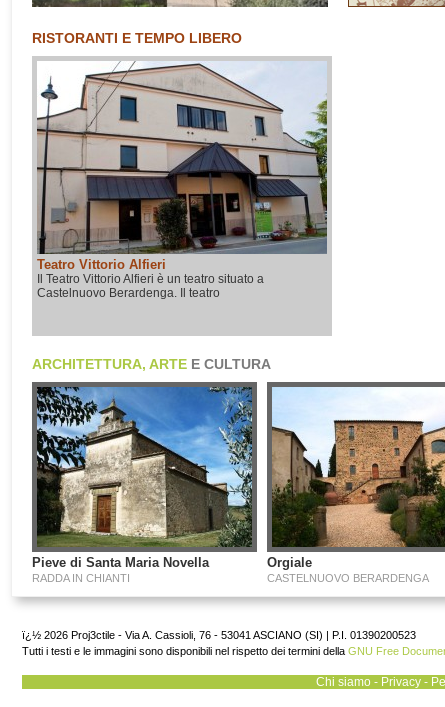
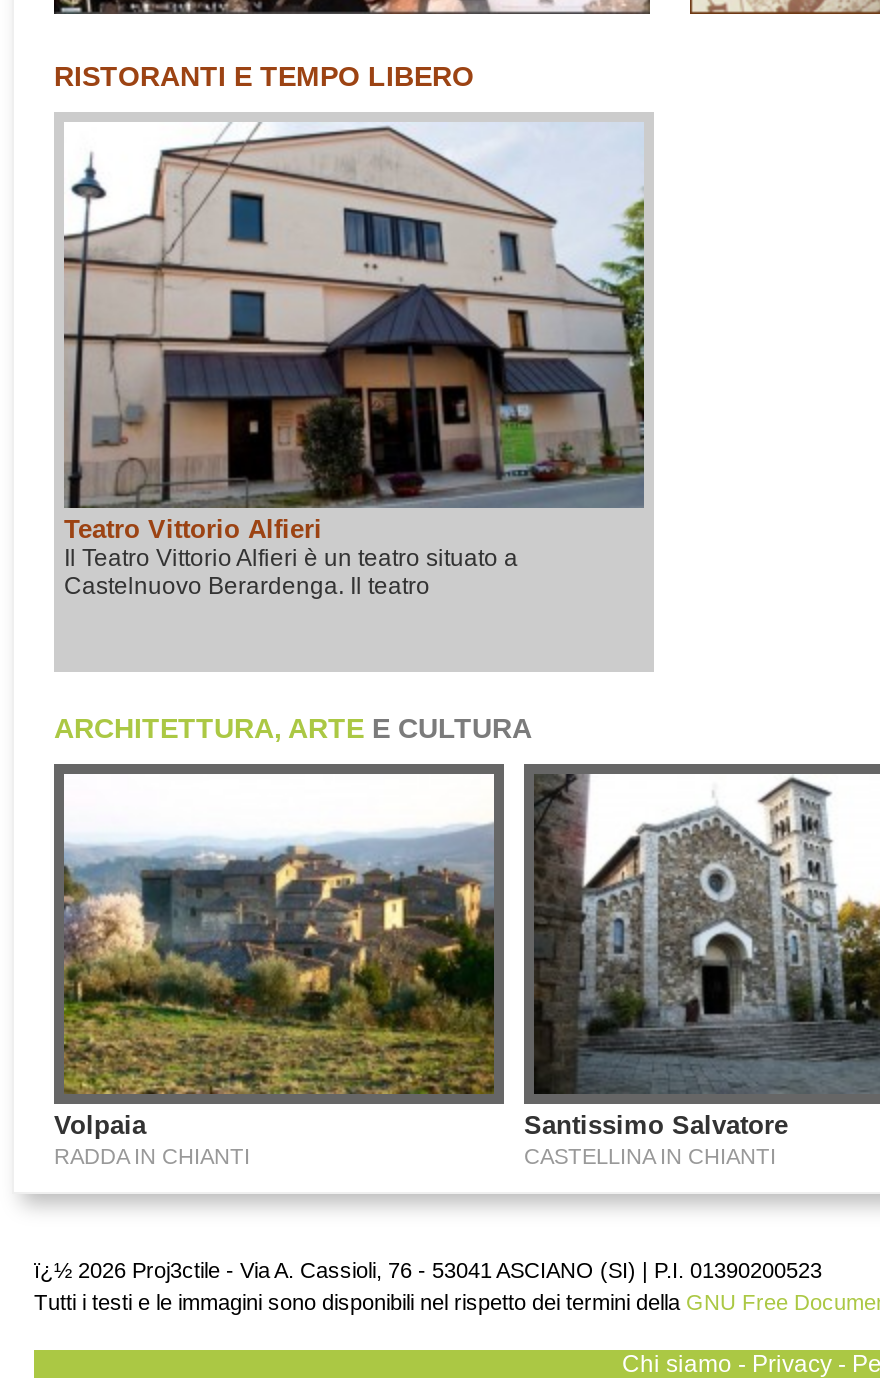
- [image]
- Pieve di Santa Maria Novella
+ [image]
+ Volpaia

- [image]
- Orgiale
- CASTELNUOVO BERARDENGA
+ [image]
+ Santissimo Salvatore
+ CASTELLINA IN CHIANTI
